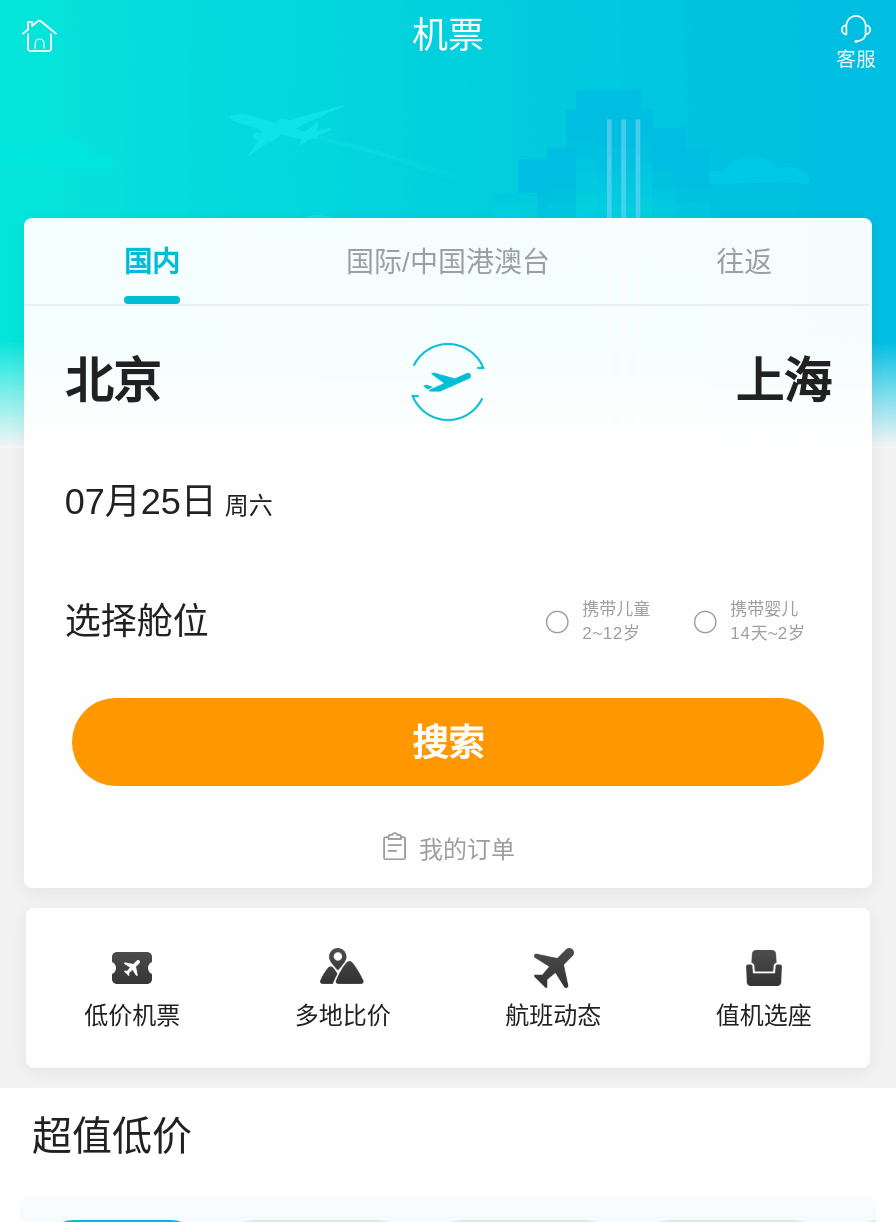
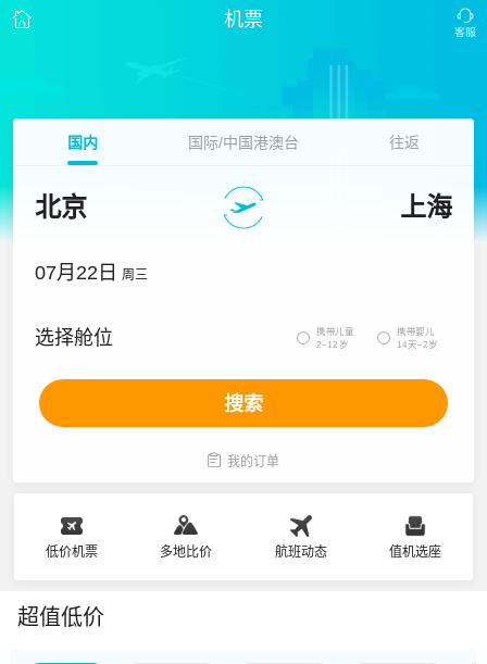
- 07月25日 周六
+ 07月22日 周三
